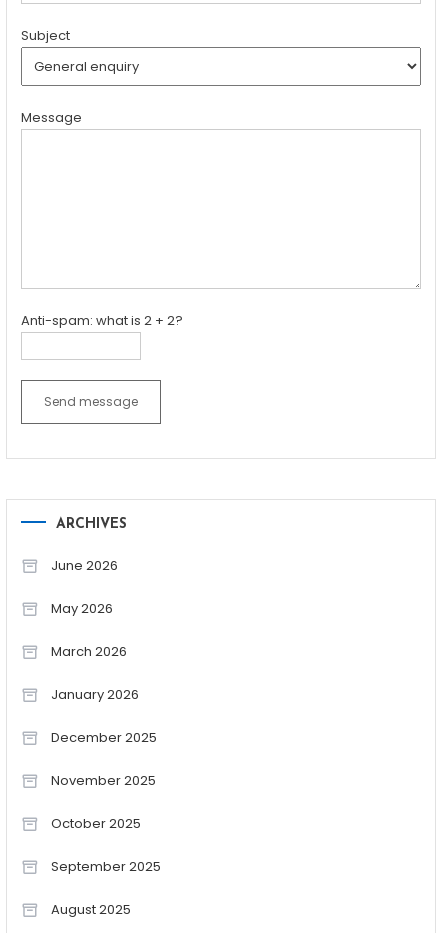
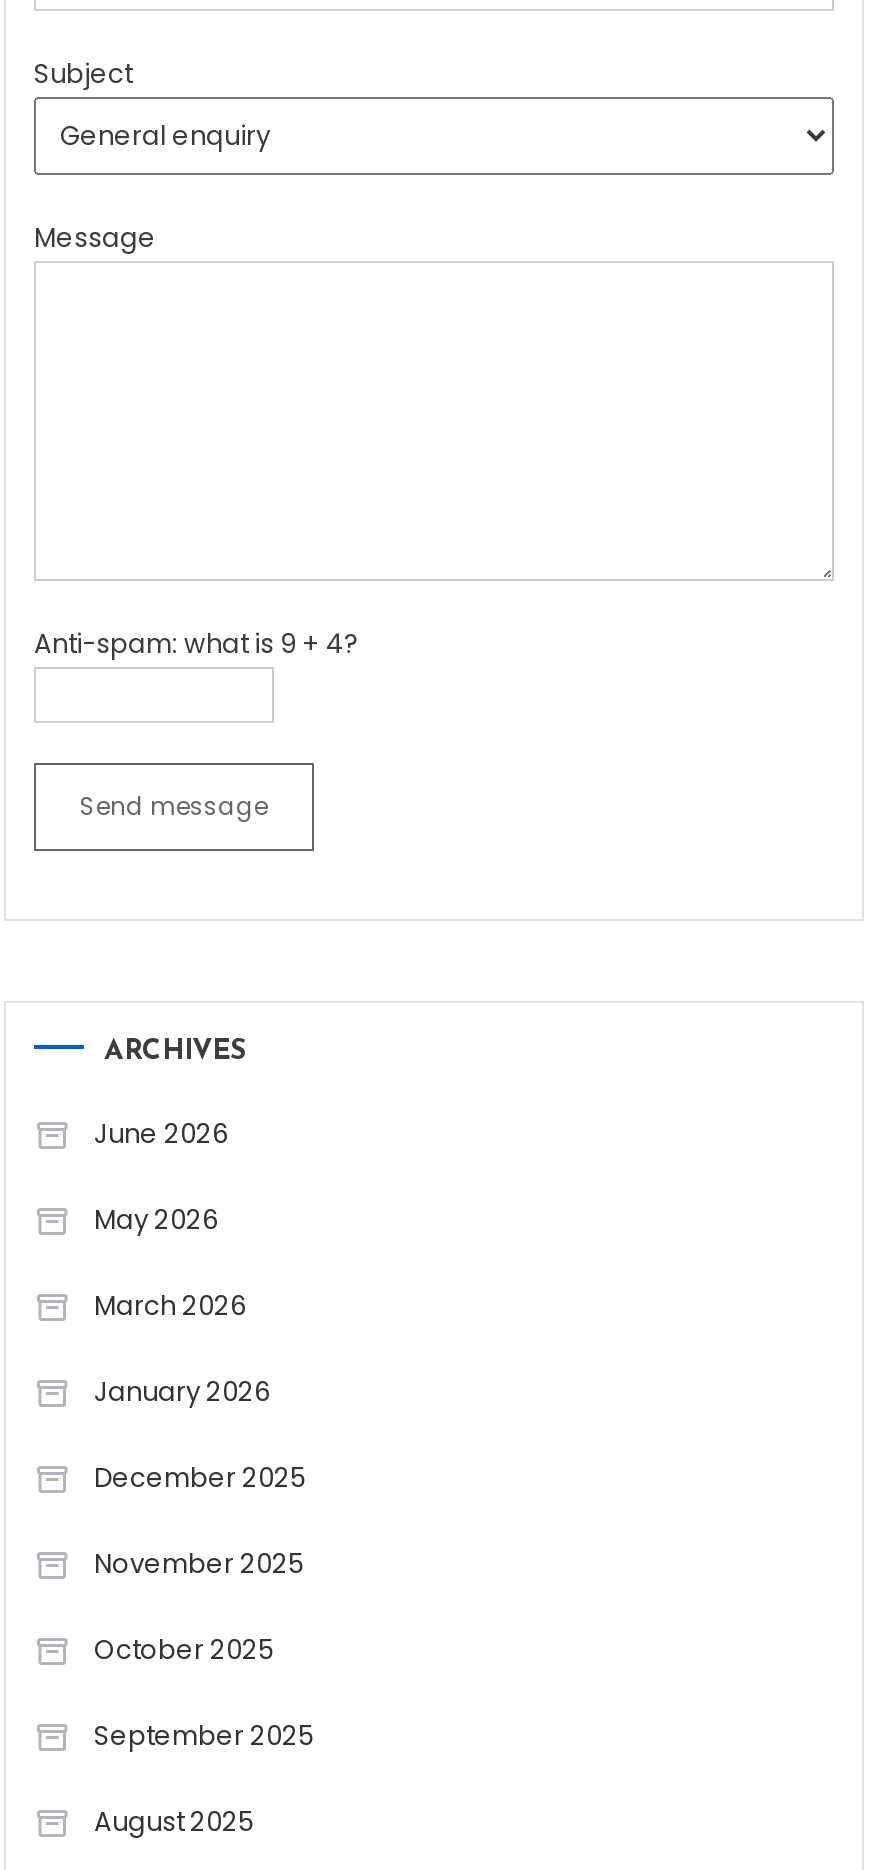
- Anti-spam: what is 2 + 2?
+ Anti-spam: what is 9 + 4?
